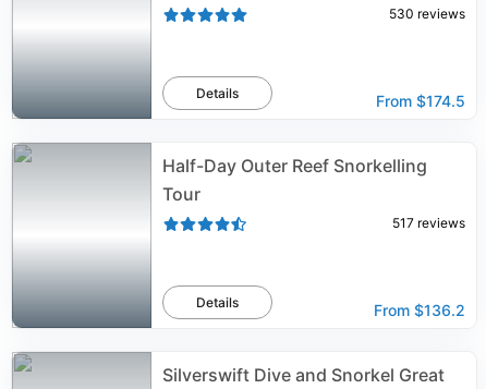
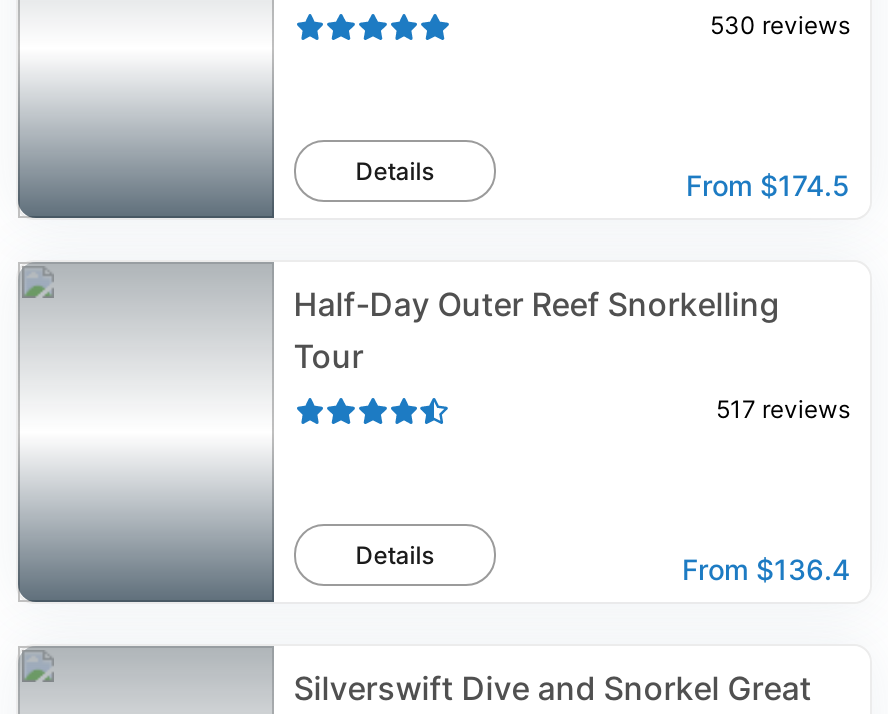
- From $136.2
+ From $136.4
